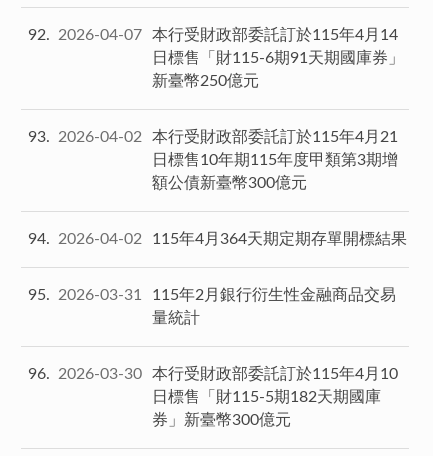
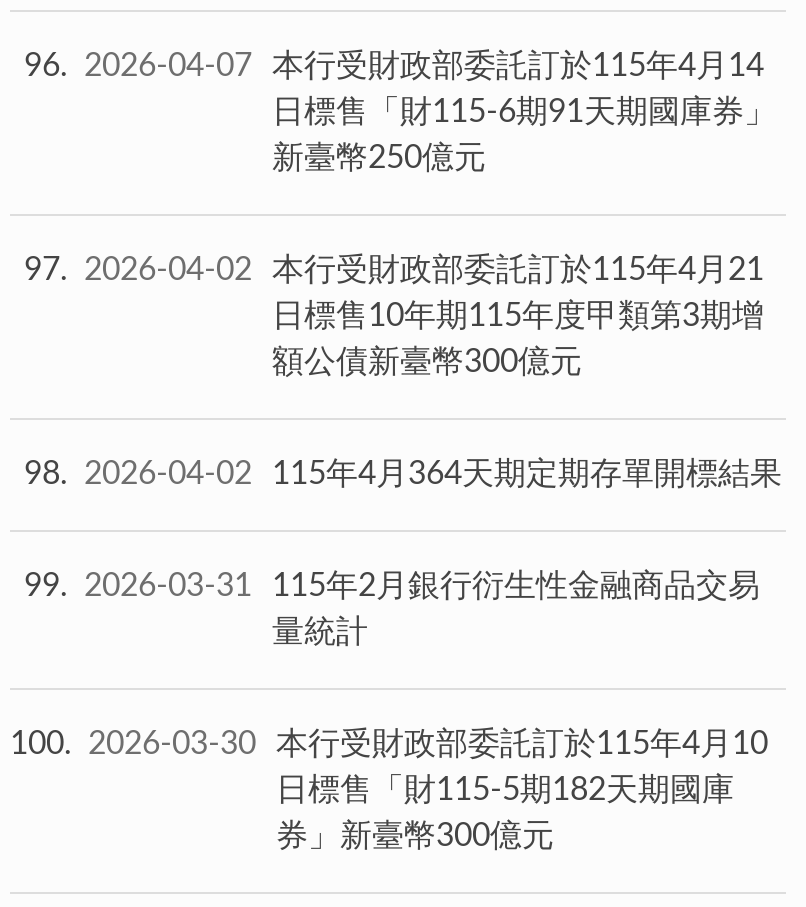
- 92 2026-04-07 本行受財政部委託訂於115年4月14
+ 96 2026-04-07 本行受財政部委託訂於115年4月14

- 93 2026-04-02 本行受財政部委託訂於115年4月21
+ 97 2026-04-02 本行受財政部委託訂於115年4月21

- 94 2026-04-02 115年4月364天期定期存單開標結果
+ 98 2026-04-02 115年4月364天期定期存單開標結果

- 95 2026-03-31 115年2月銀行衍生性金融商品交易
+ 99 2026-03-31 115年2月銀行衍生性金融商品交易

- 96 2026-03-30 本行受財政部委託訂於115年4月10
+ 100 2026-03-30 本行受財政部委託訂於115年4月10
